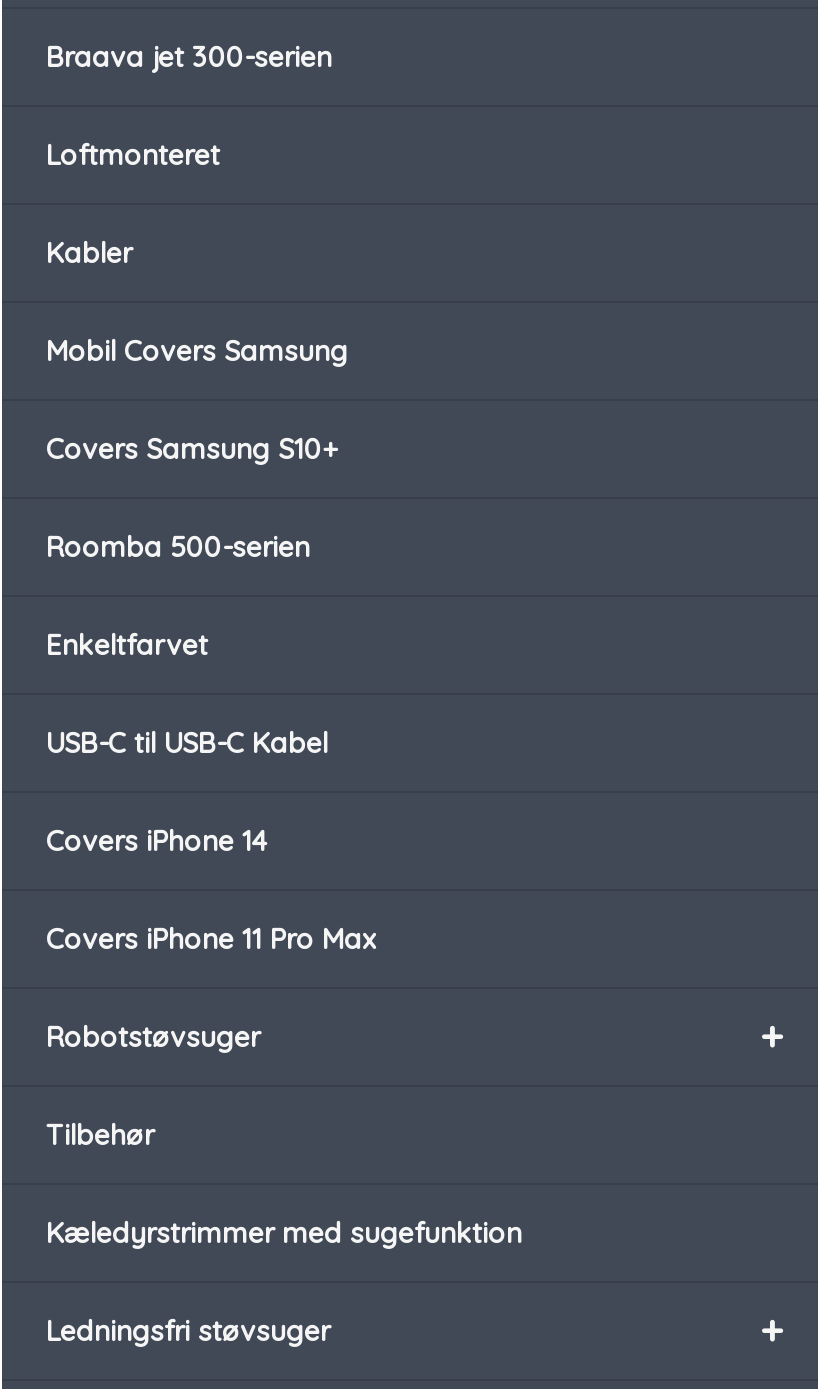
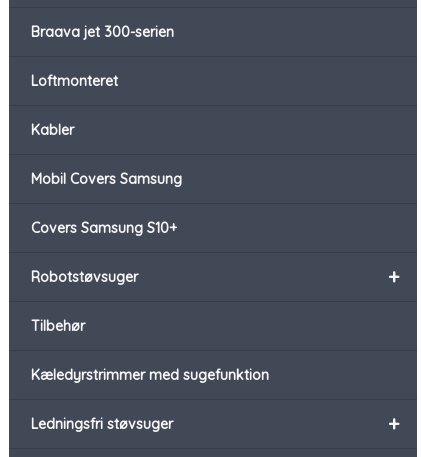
- Roomba 500-serien
- Enkeltfarvet
- USB-C til USB-C Kabel
- Covers iPhone 14
- Covers iPhone 11 Pro Max
